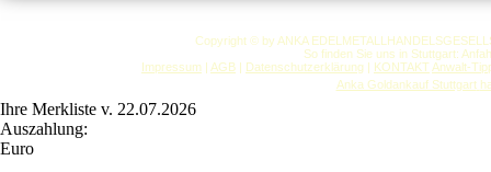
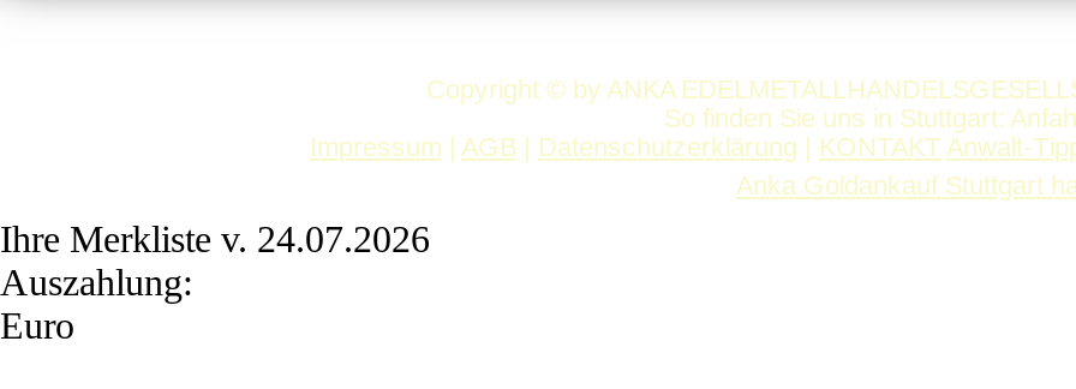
- Ihre Merkliste v. 22.07.2026
+ Ihre Merkliste v. 24.07.2026
